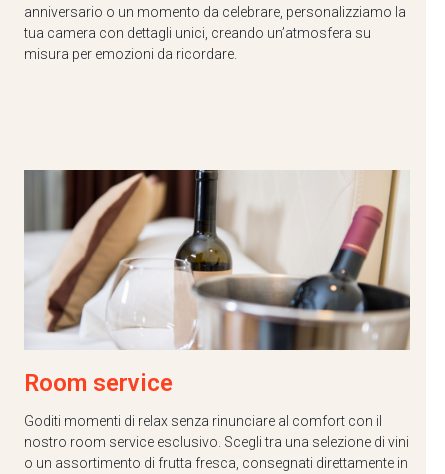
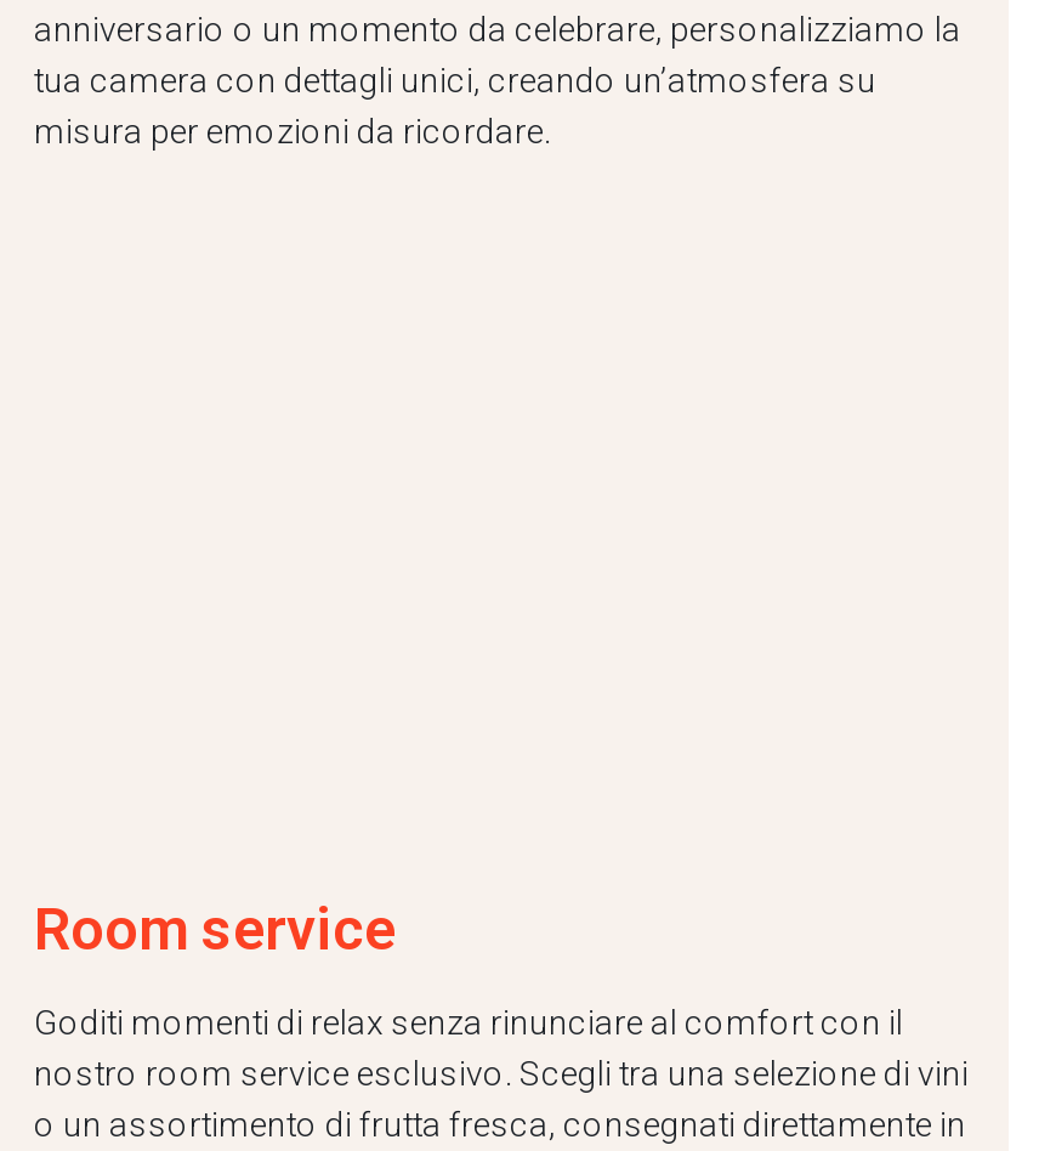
- [image]
